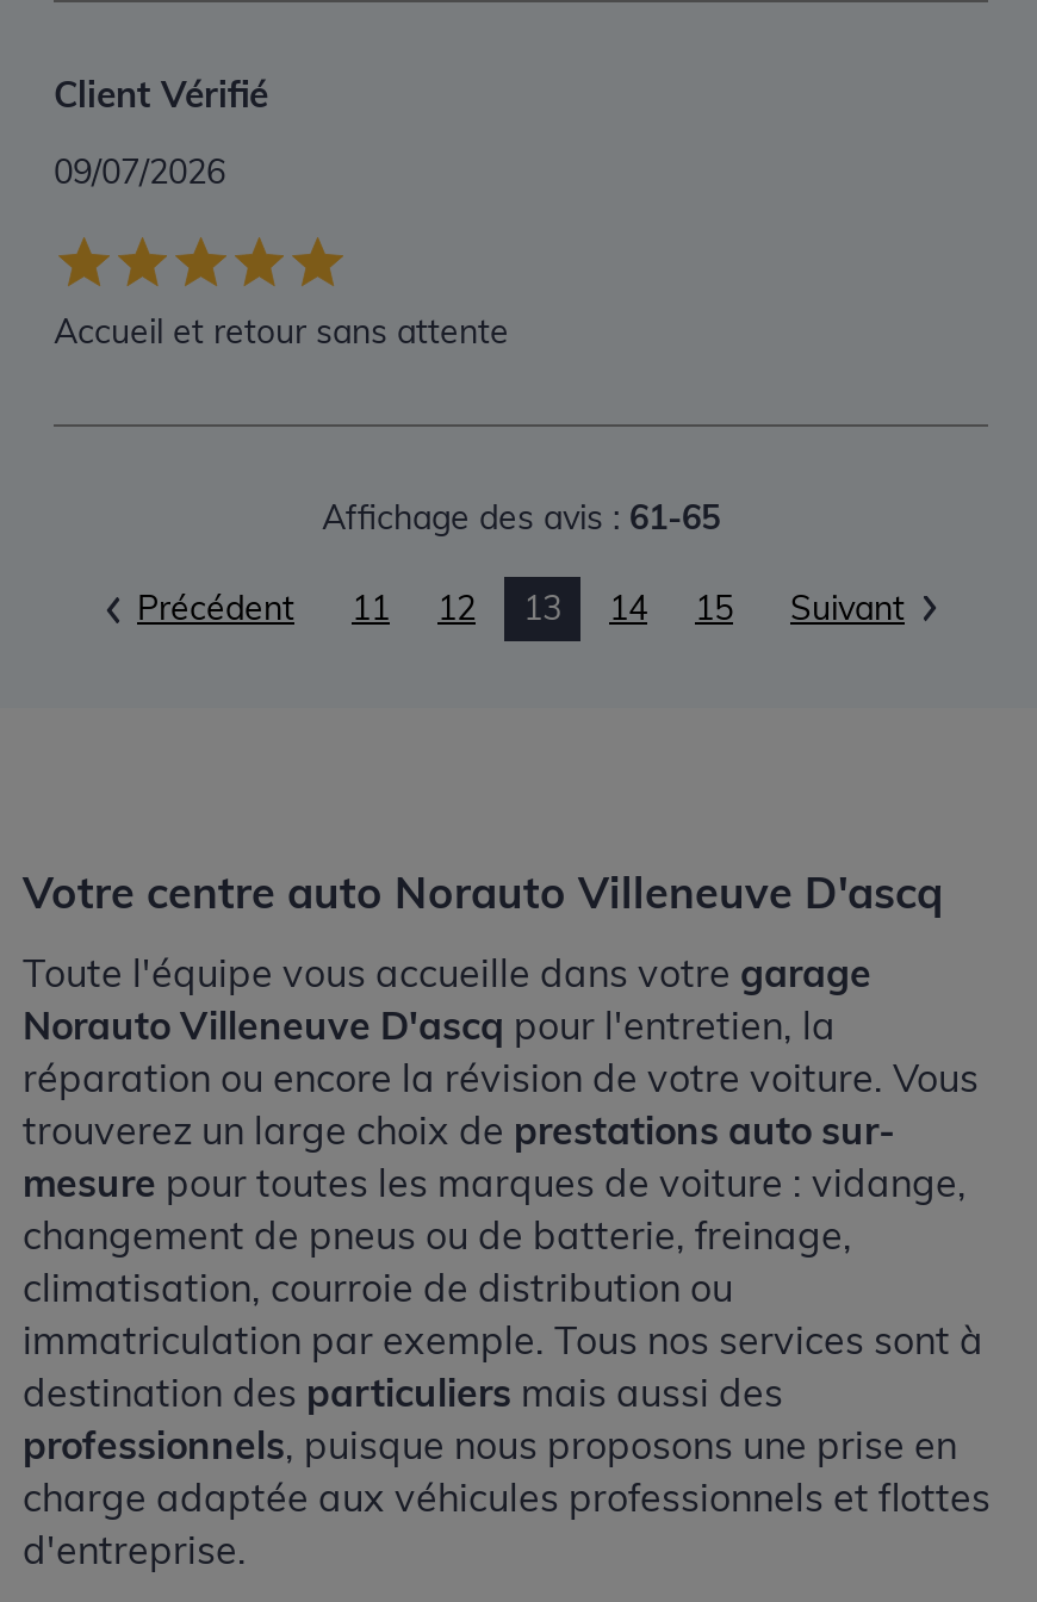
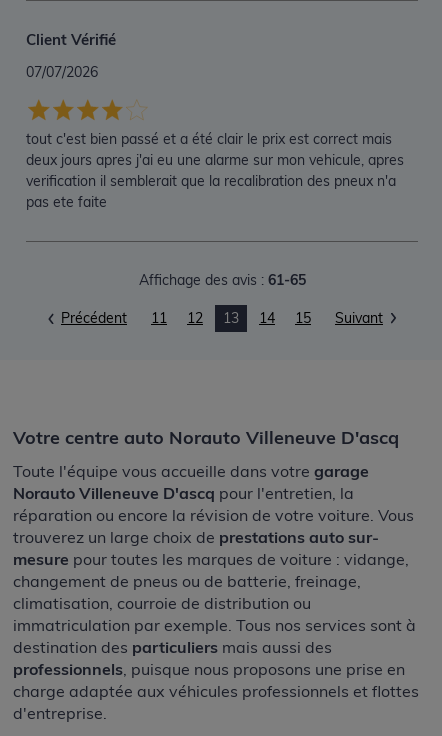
- 09/07/2026
+ 07/07/2026

- Accueil et retour sans attente
+ tout c'est bien passé et a été clair le prix est correct mais
+ deux jours apres j'ai eu une alarme sur mon vehicule, apres
+ verification il semblerait que la recalibration des pneux n'a
+ pas ete faite
